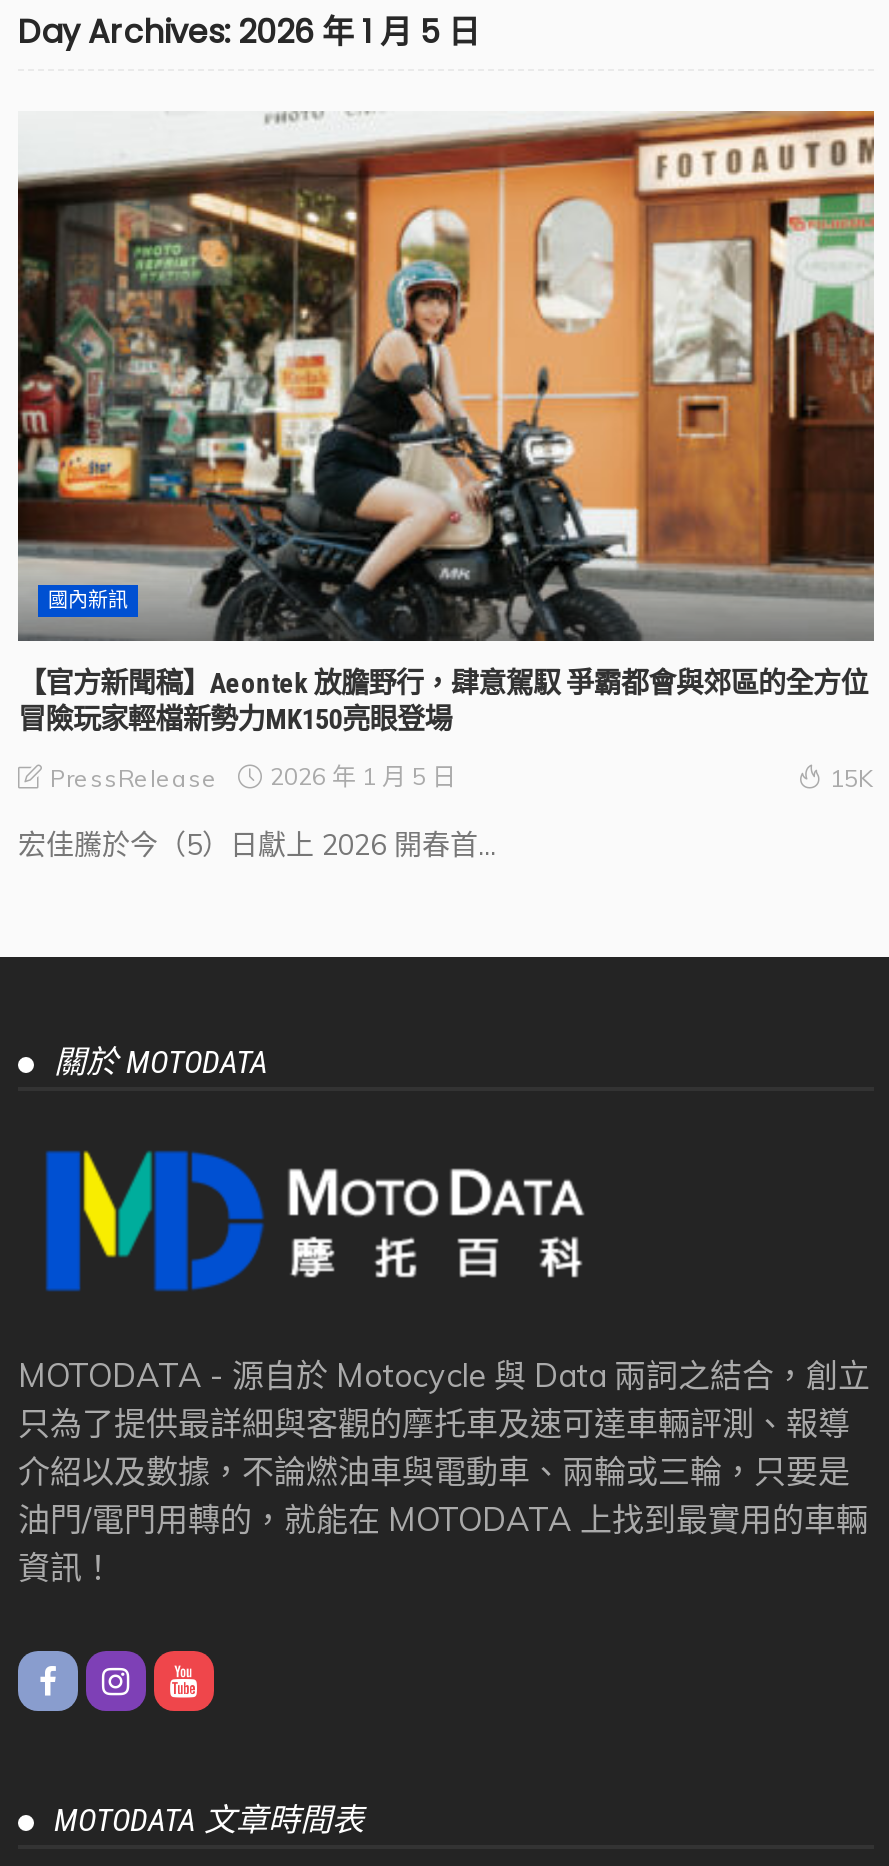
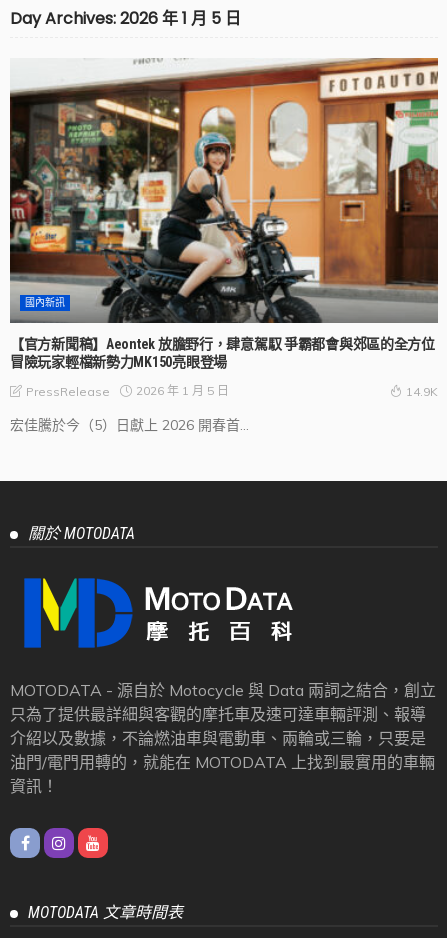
- 15K
+ 14.9K
